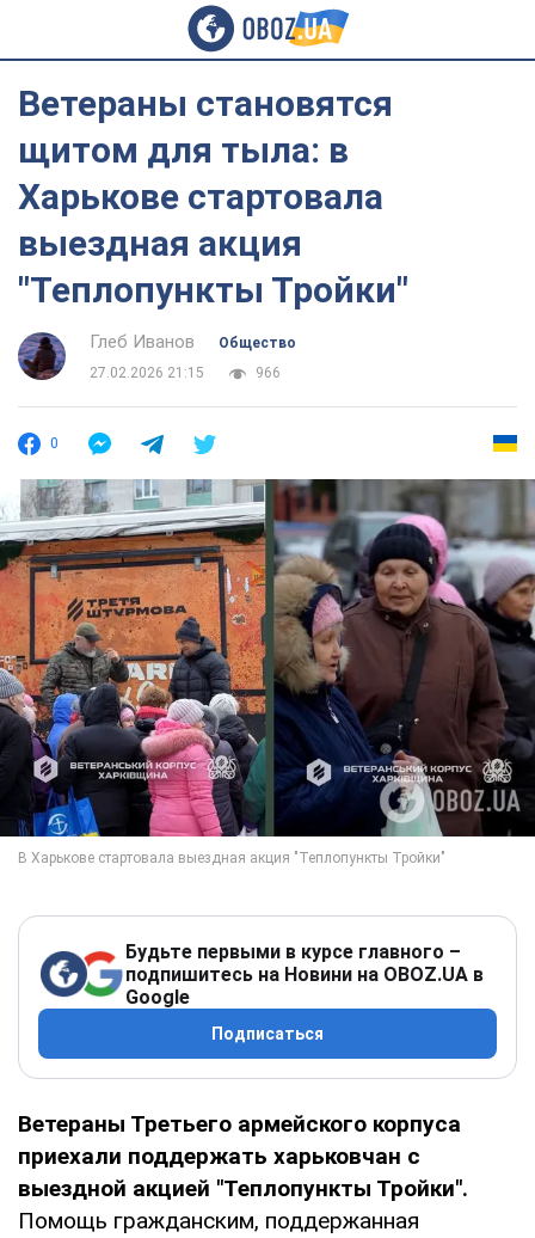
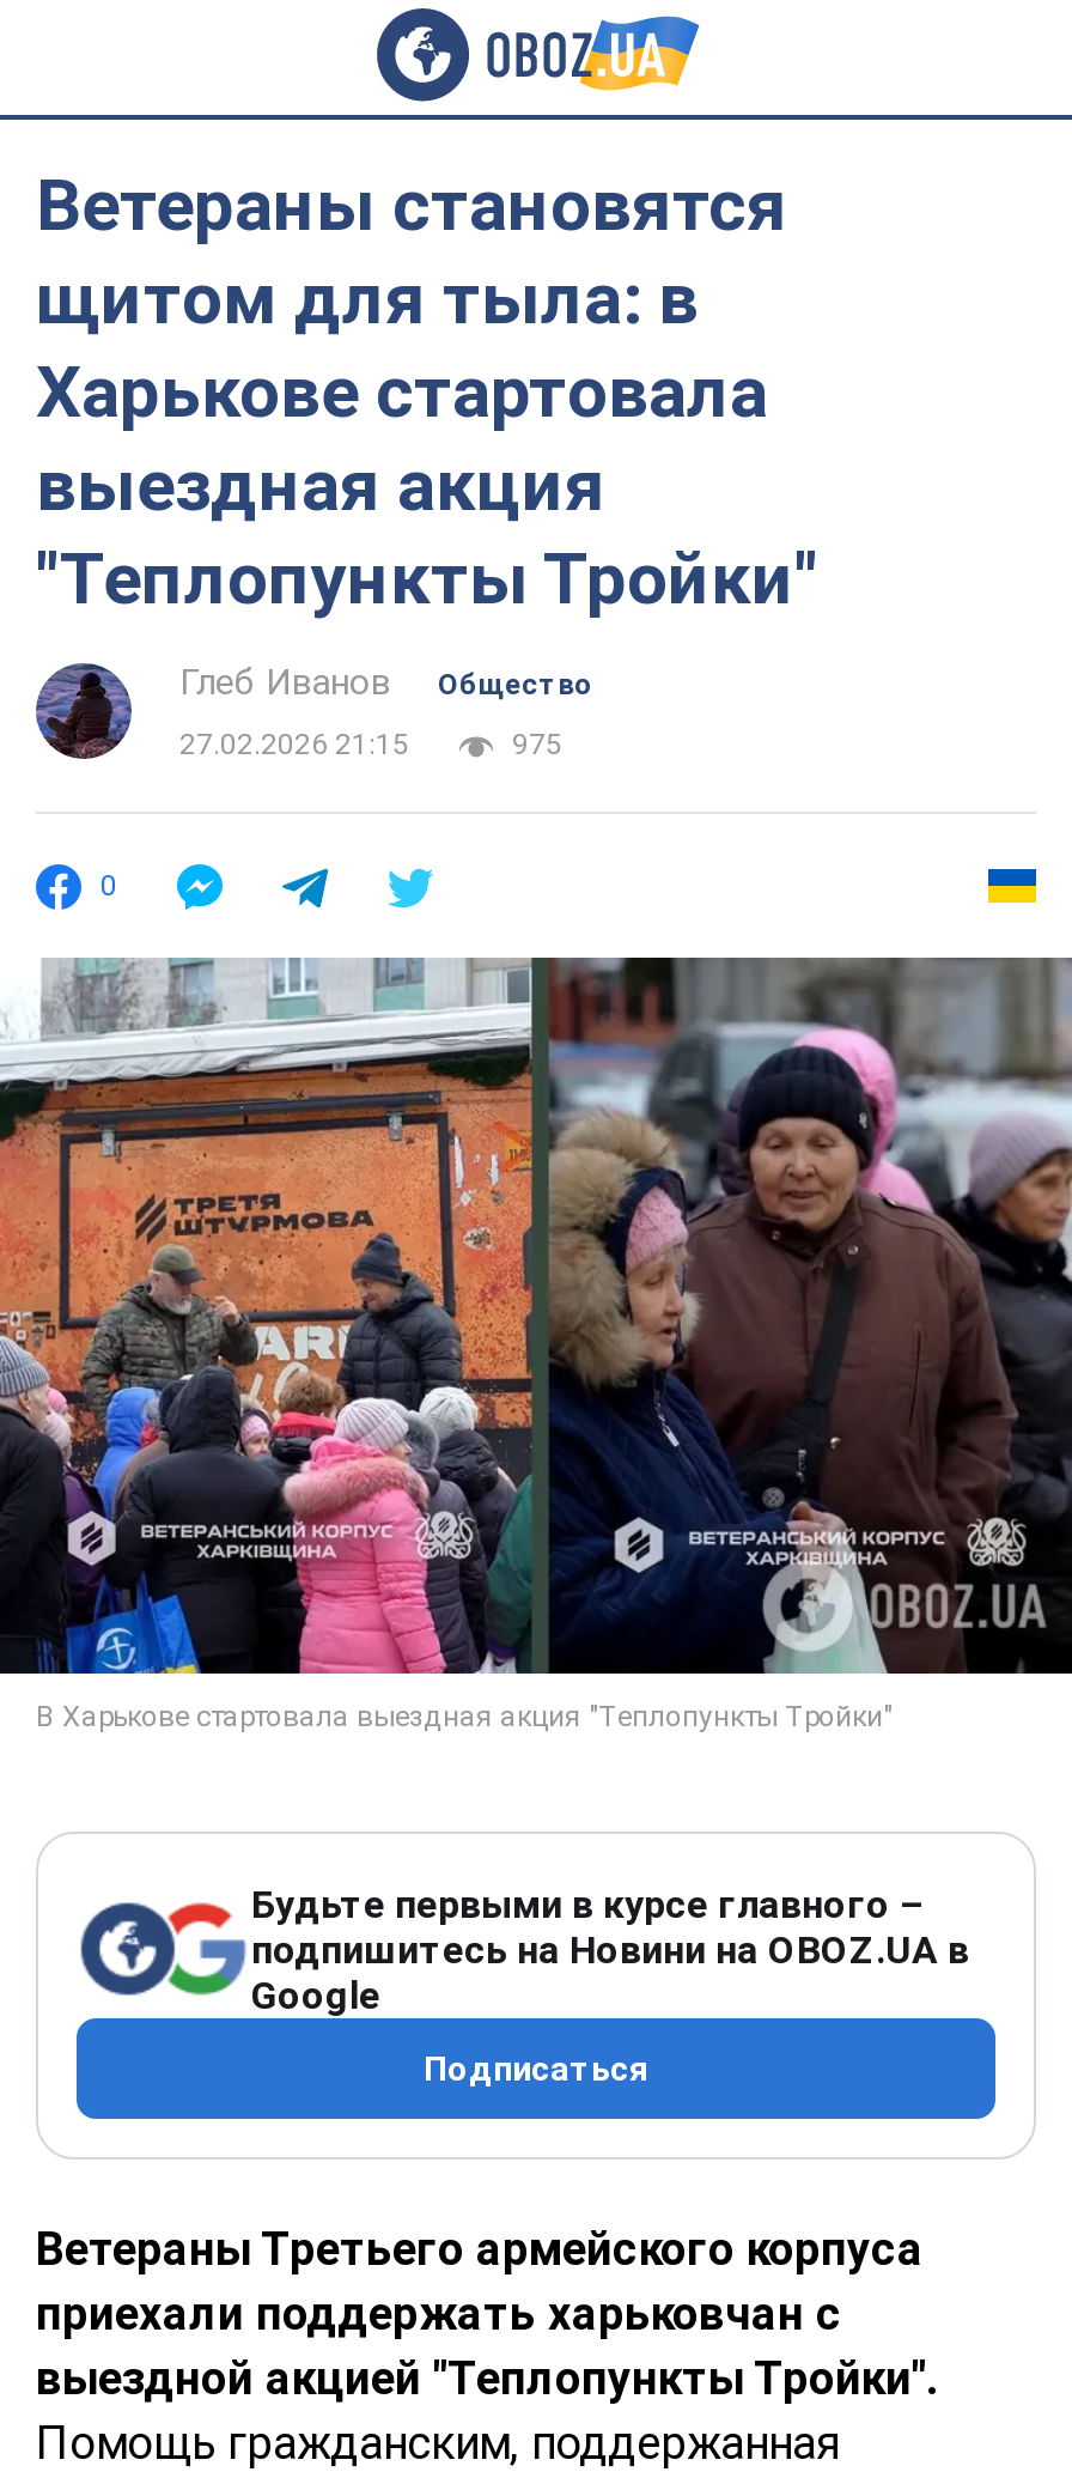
- 966
+ 975
